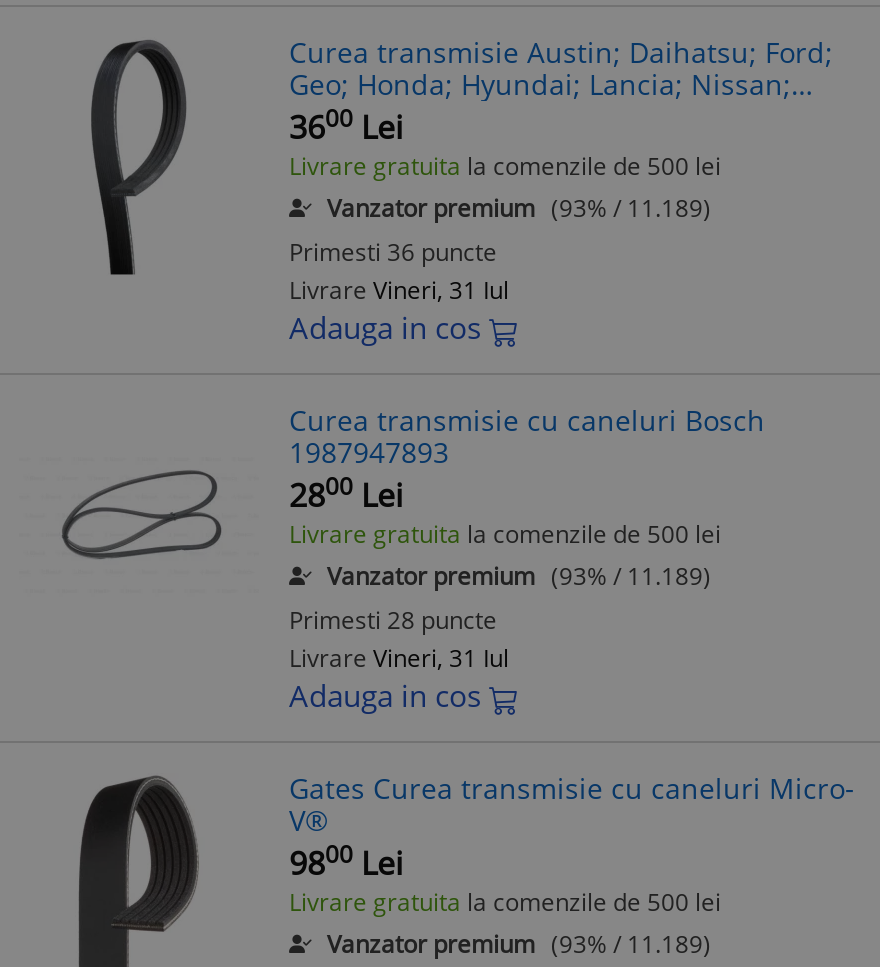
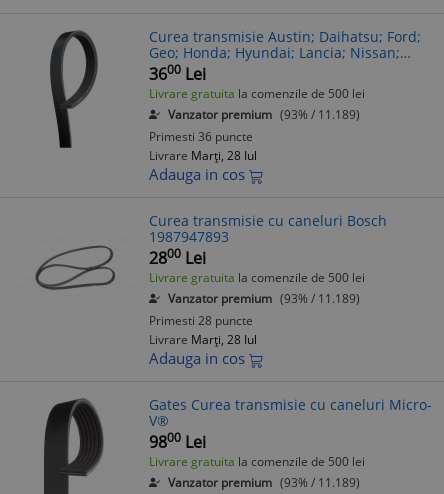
- Livrare Vineri, 31 Iul
+ Livrare Marți, 28 Iul

- Livrare Vineri, 31 Iul
+ Livrare Marți, 28 Iul
